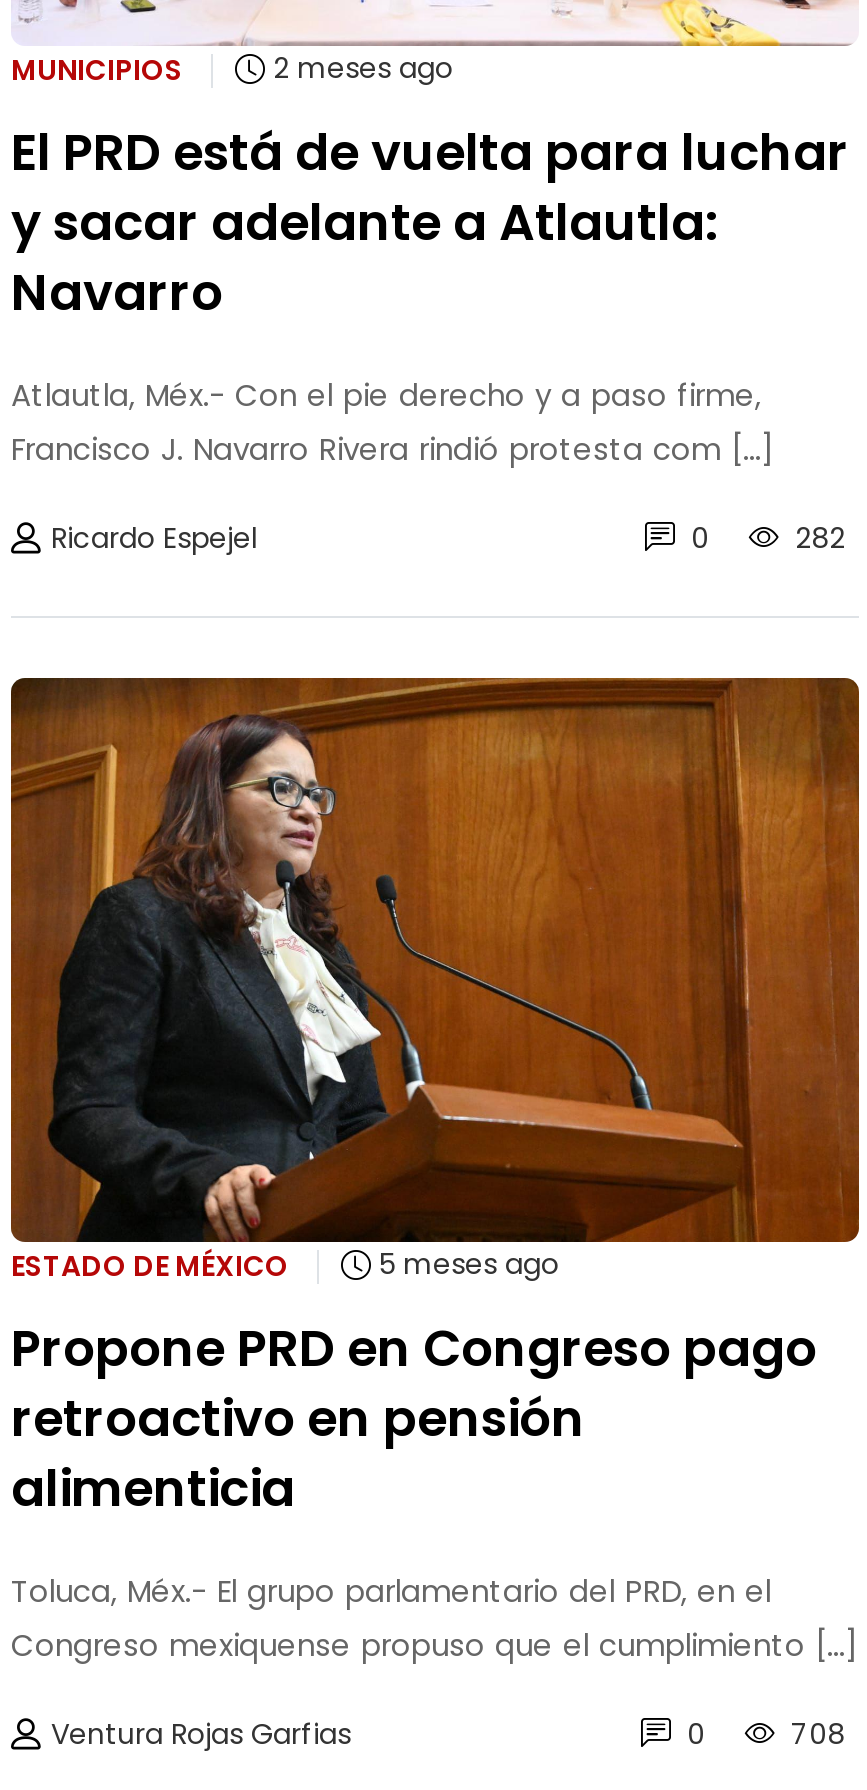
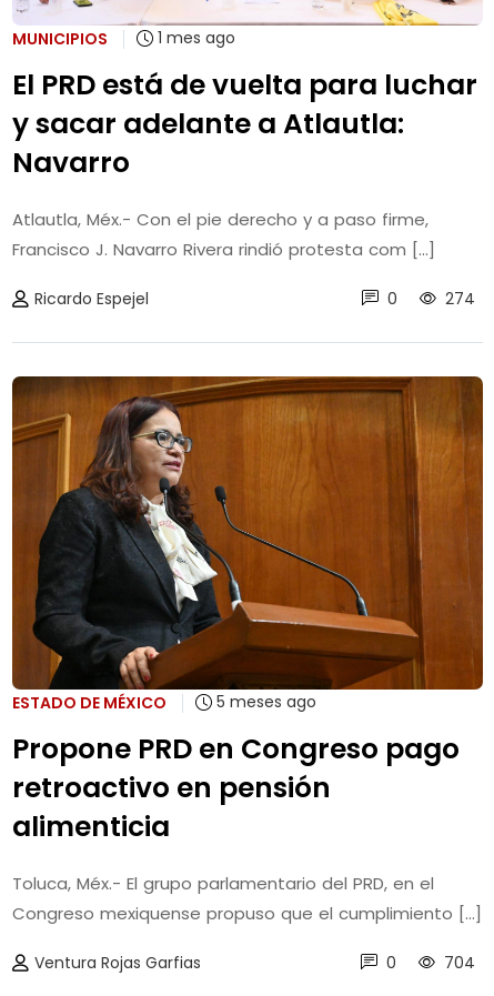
- 2 meses ago
+ 1 mes ago

- 0 282
+ 0 274

- 0 708
+ 0 704
